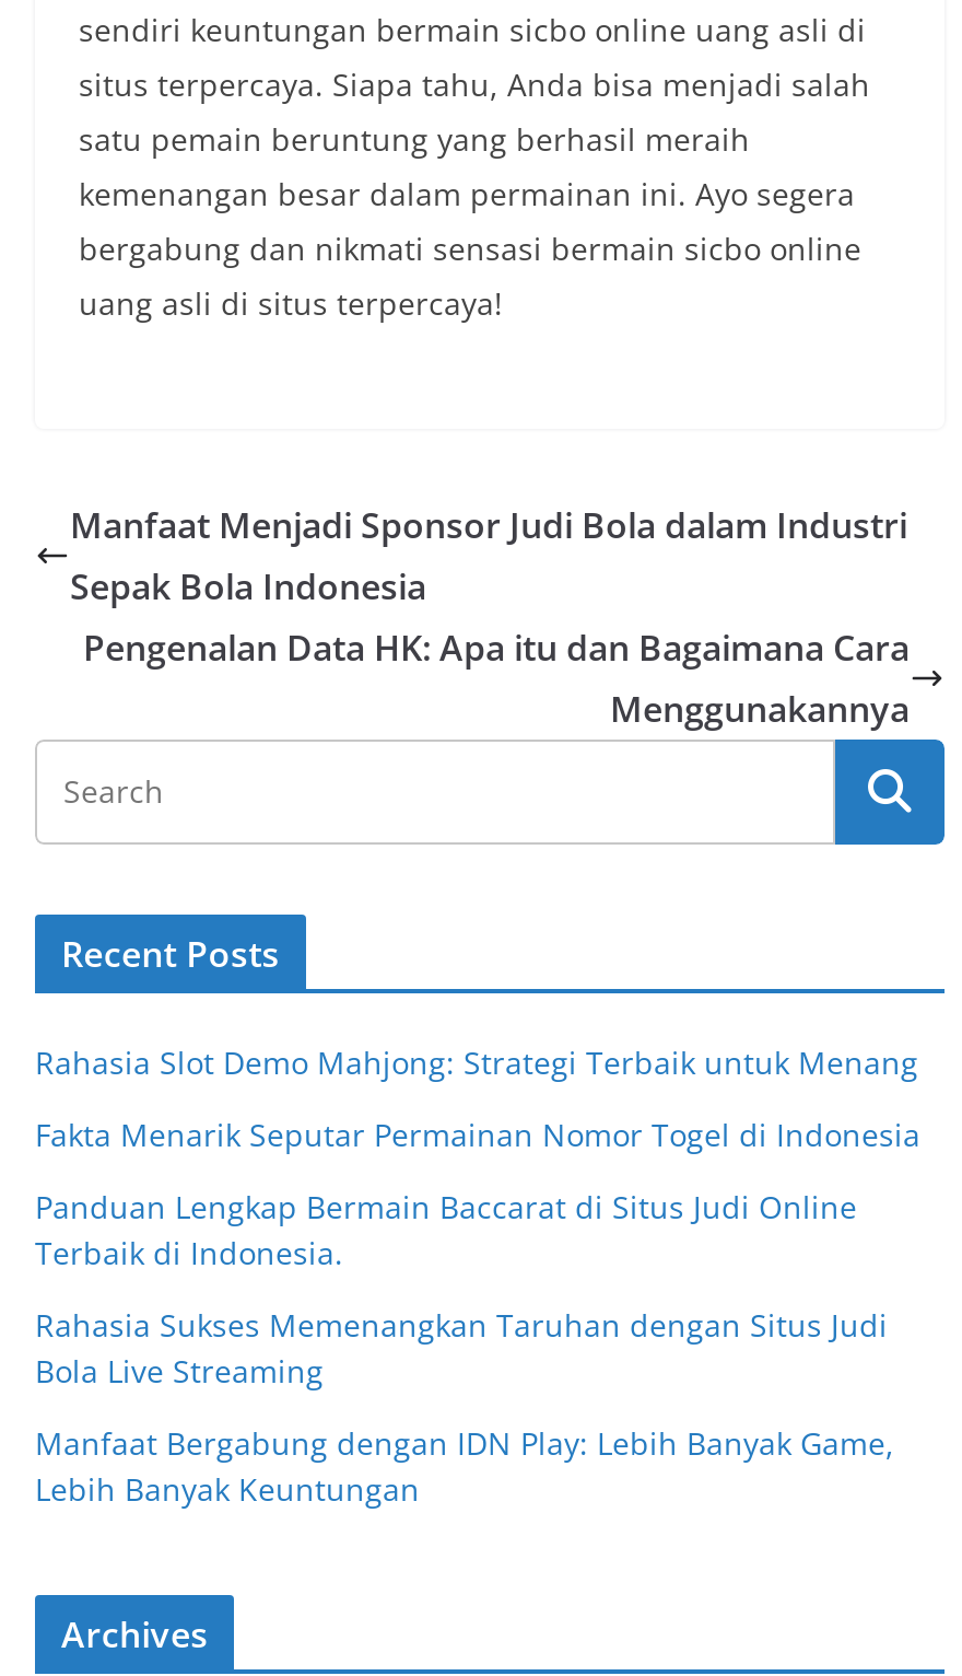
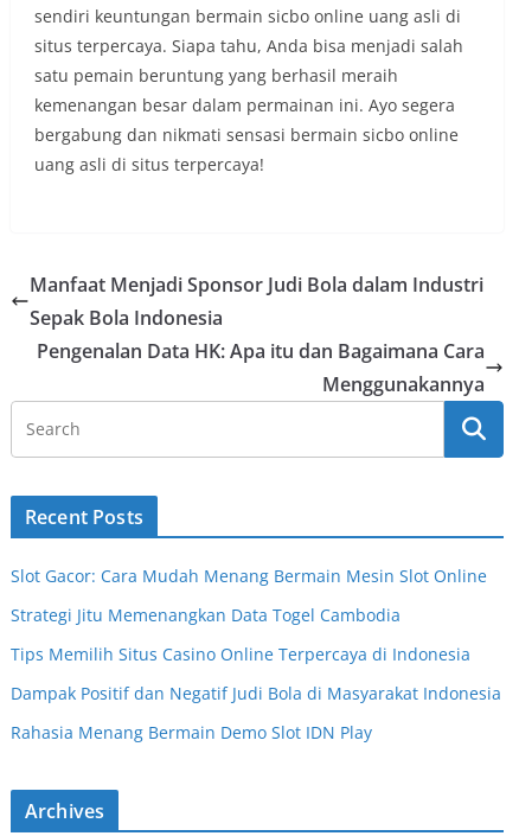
- Rahasia Slot Demo Mahjong: Strategi Terbaik untuk Menang
+ Slot Gacor: Cara Mudah Menang Bermain Mesin Slot Online

- Fakta Menarik Seputar Permainan Nomor Togel di Indonesia
+ Strategi Jitu Memenangkan Data Togel Cambodia

- Panduan Lengkap Bermain Baccarat di Situs Judi Online
- Terbaik di Indonesia.
+ Tips Memilih Situs Casino Online Terpercaya di Indonesia

- Rahasia Sukses Memenangkan Taruhan dengan Situs Judi
- Bola Live Streaming
+ Dampak Positif dan Negatif Judi Bola di Masyarakat Indonesia

- Manfaat Bergabung dengan IDN Play: Lebih Banyak Game,
- Lebih Banyak Keuntungan
+ Rahasia Menang Bermain Demo Slot IDN Play
